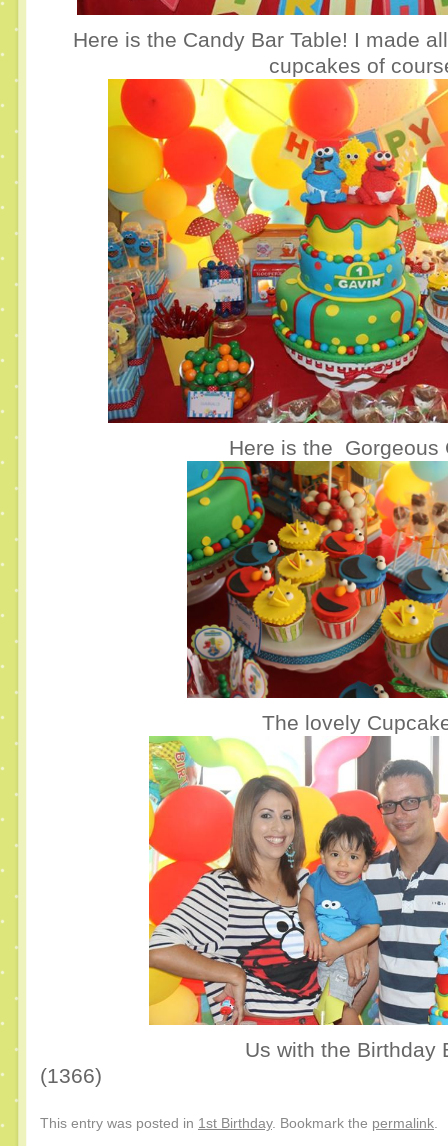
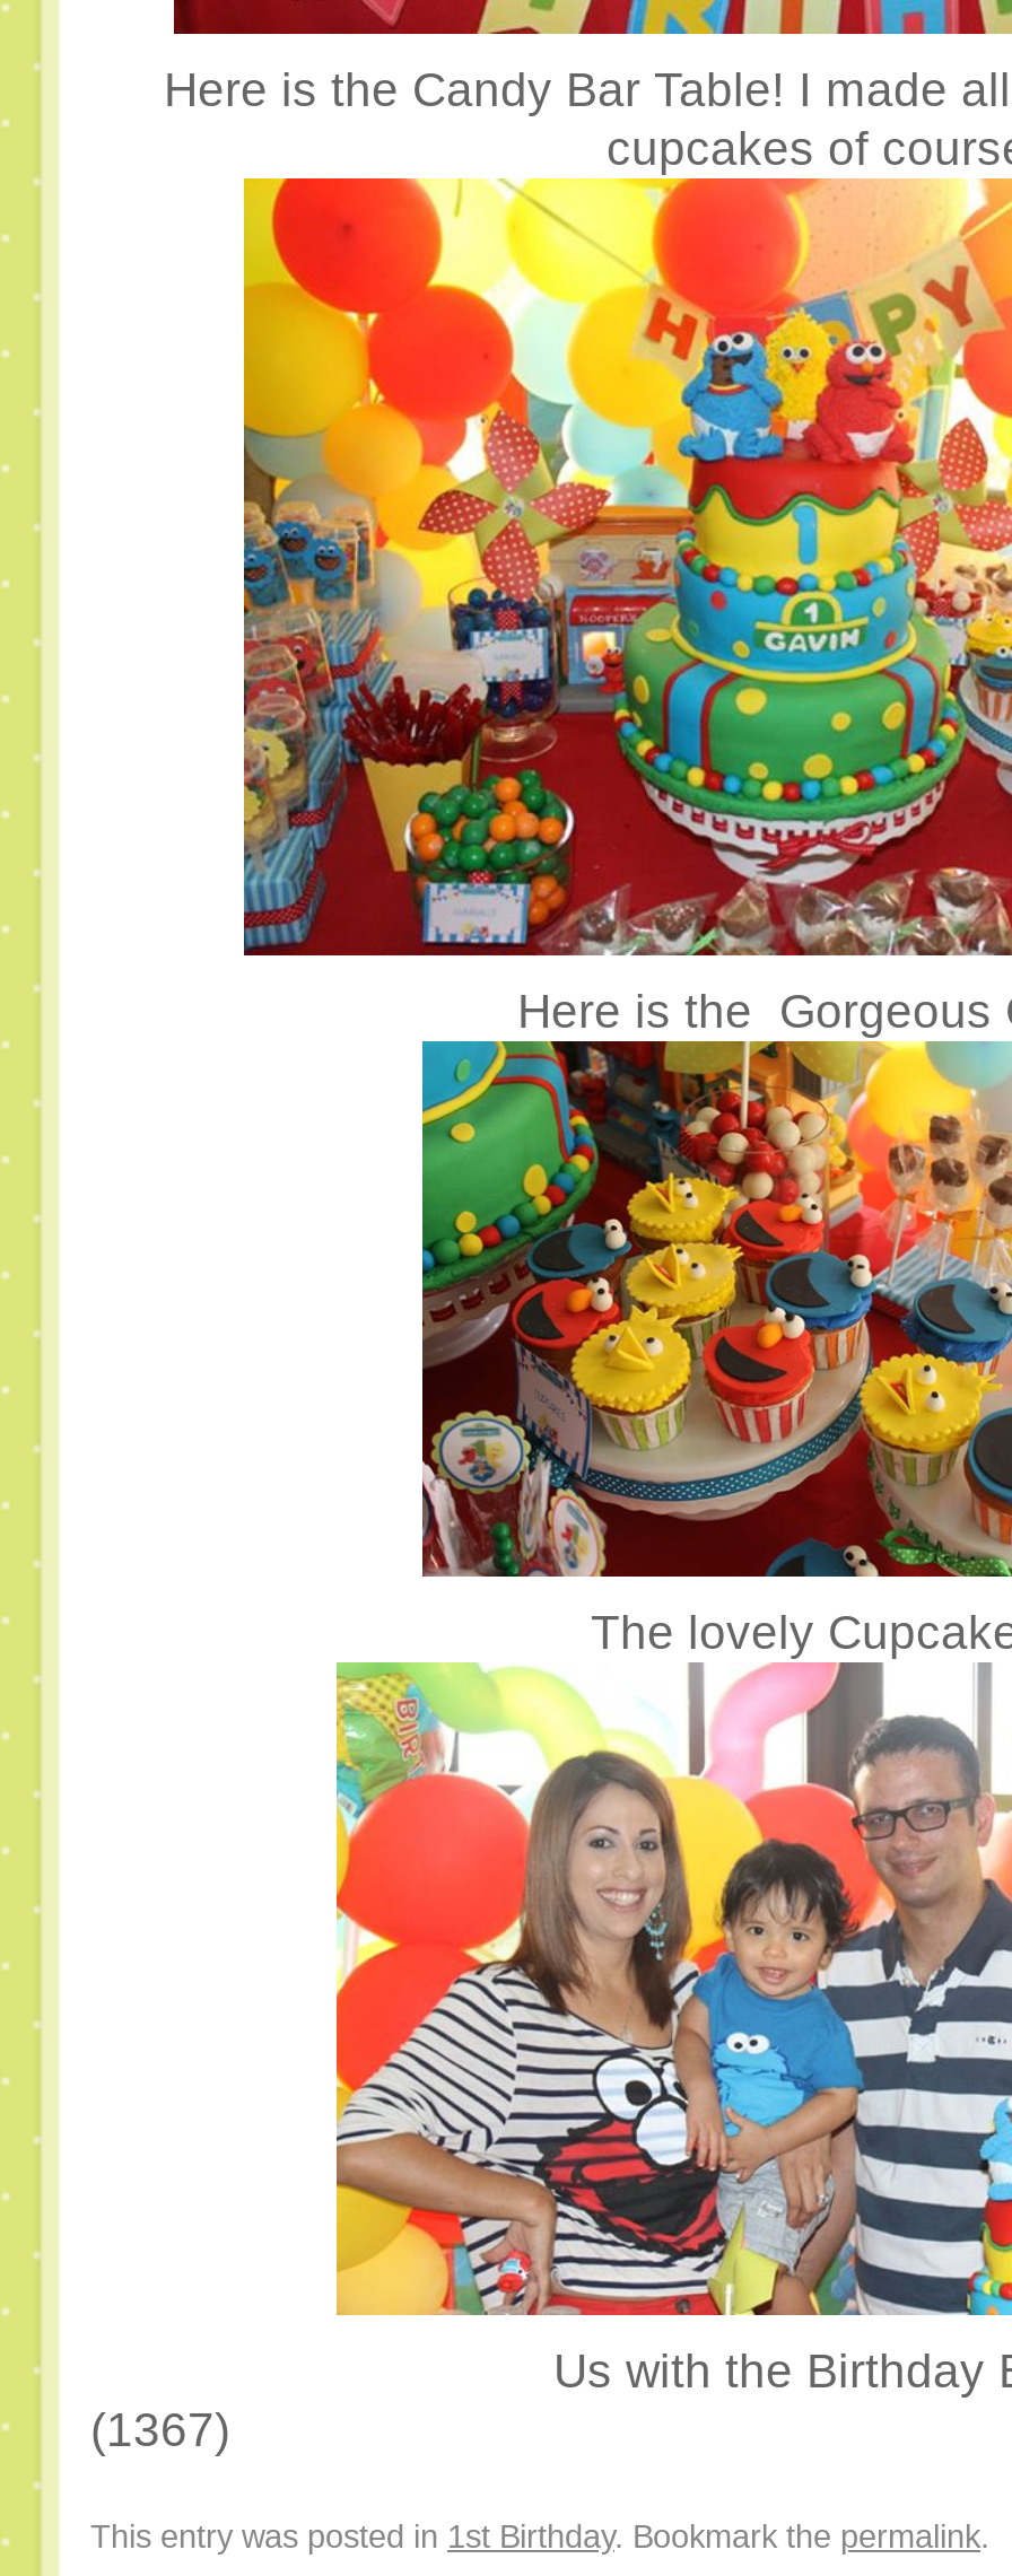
- (1366)
+ (1367)
